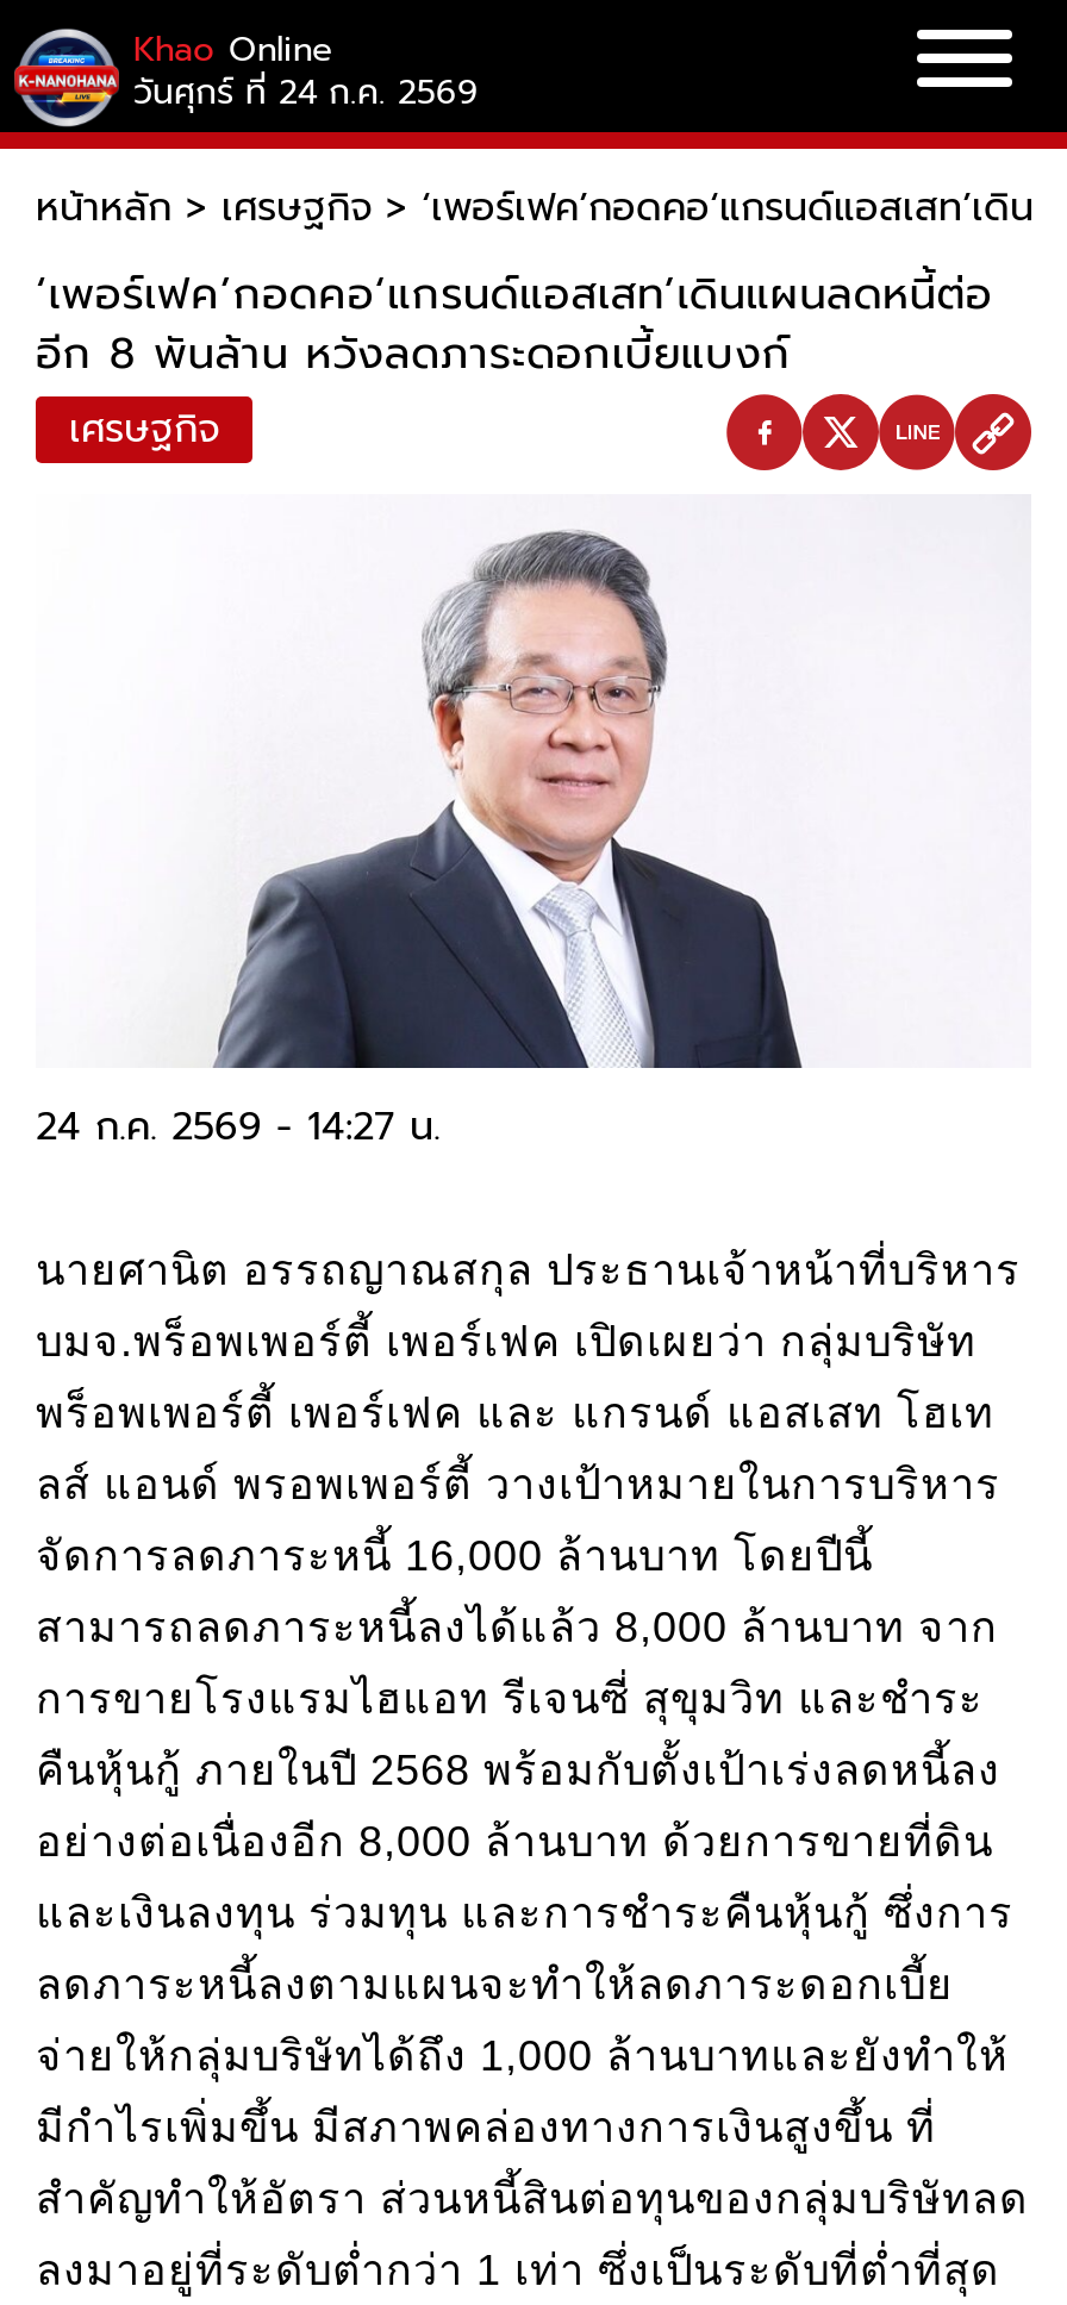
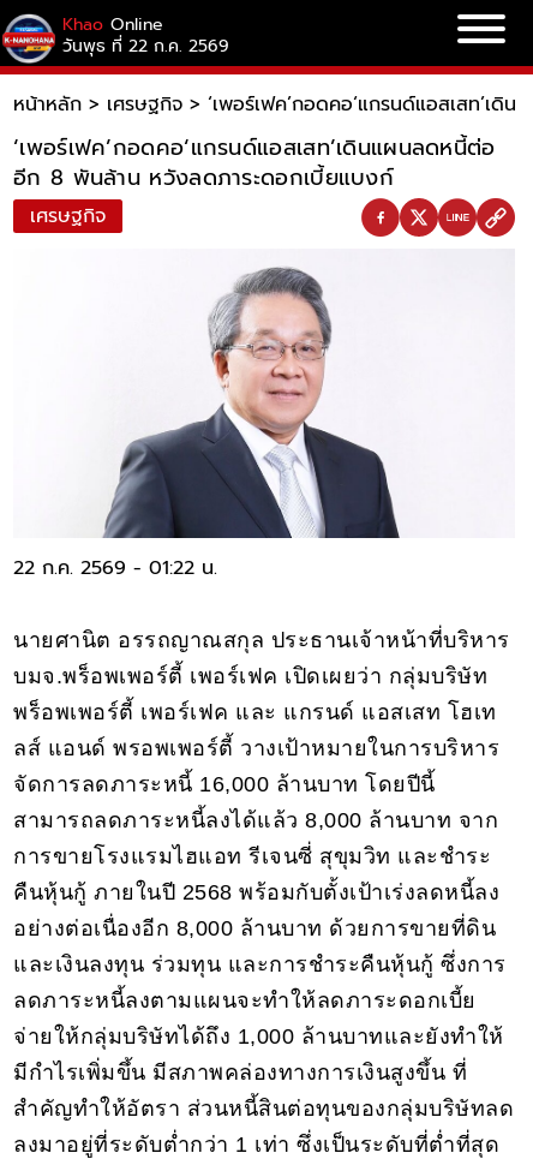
- วันศุกร์ ที่ 24 ก.ค. 2569
+ วันพุธ ที่ 22 ก.ค. 2569

- 24 ก.ค. 2569 - 14:27 น.
+ 22 ก.ค. 2569 - 01:22 น.
